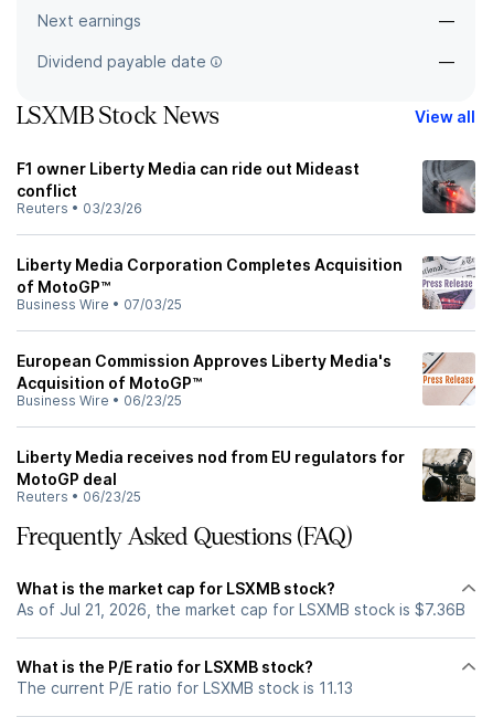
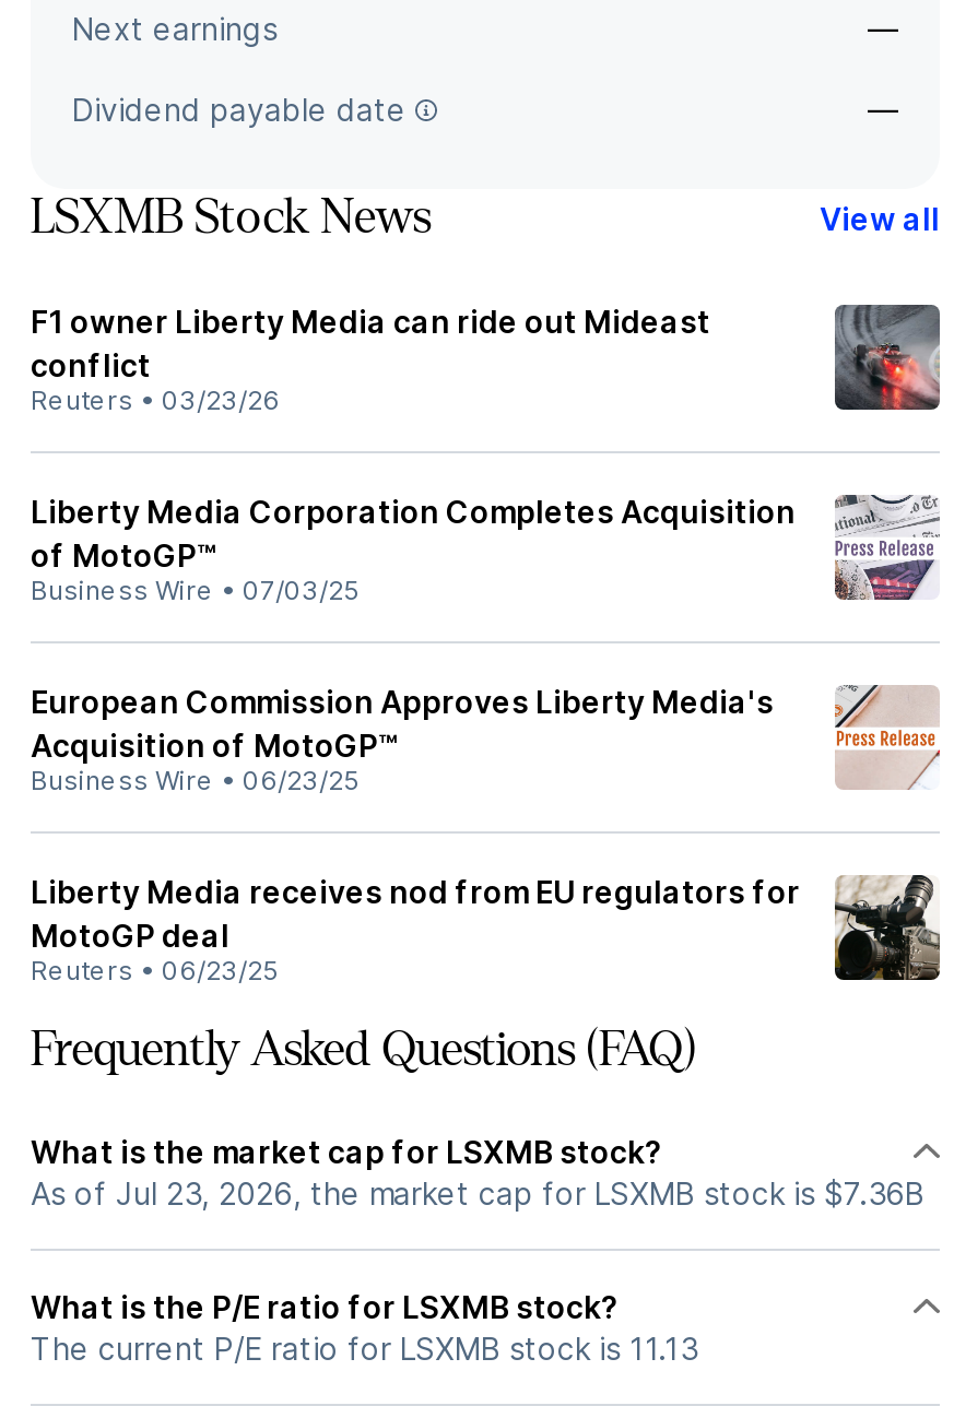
- As of Jul 21, 2026, the market cap for LSXMB stock is $7.36B
+ As of Jul 23, 2026, the market cap for LSXMB stock is $7.36B
